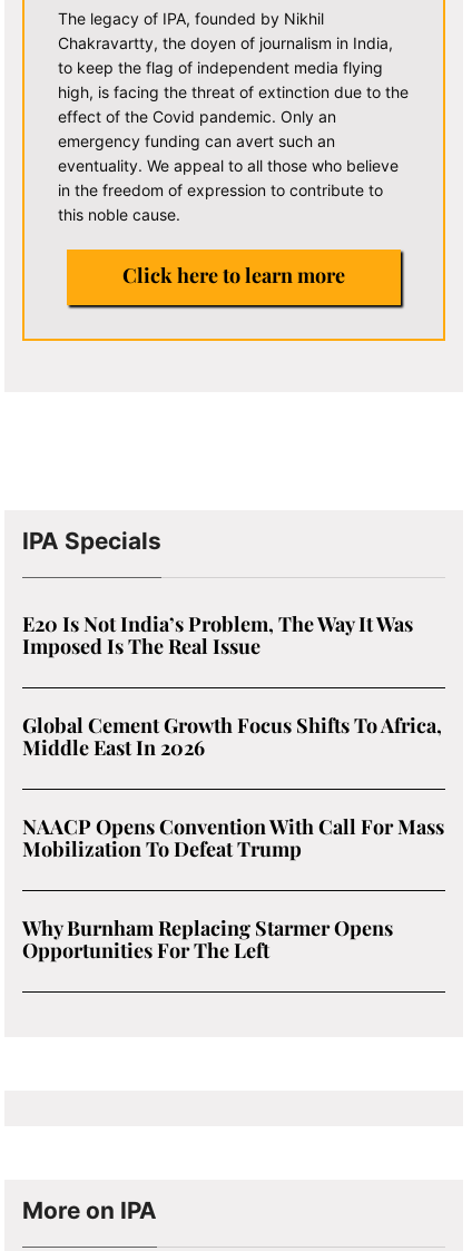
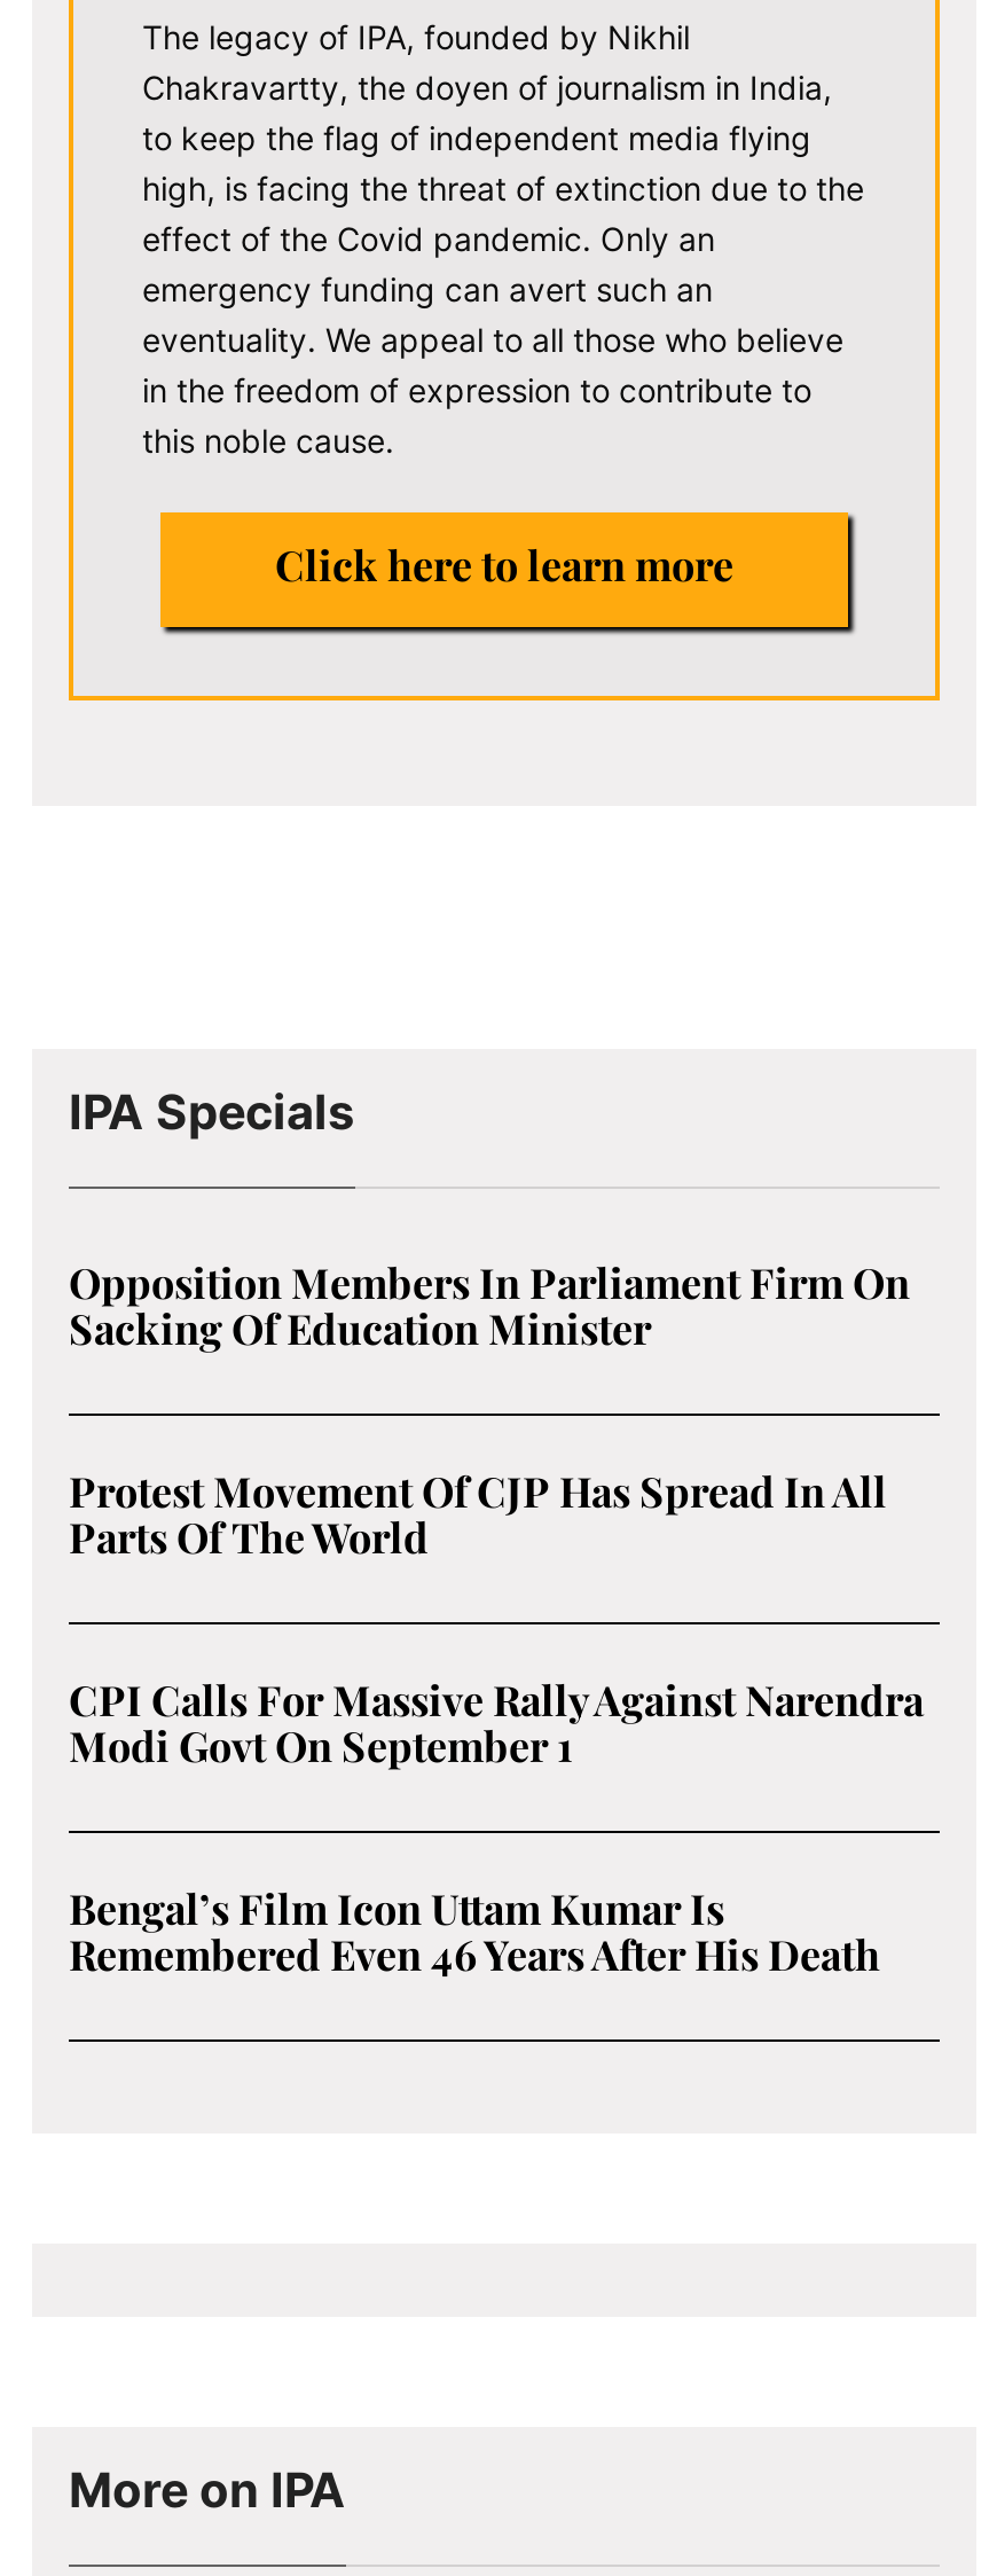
- E20 Is Not India’s Problem, The Way It Was
- Imposed Is The Real Issue
+ Opposition Members In Parliament Firm On
+ Sacking Of Education Minister

- Global Cement Growth Focus Shifts To Africa,
- Middle East In 2026
+ Protest Movement Of CJP Has Spread In All
+ Parts Of The World

- NAACP Opens Convention With Call For Mass
- Mobilization To Defeat Trump
+ CPI Calls For Massive Rally Against Narendra
+ Modi Govt On September 1

- Why Burnham Replacing Starmer Opens
- Opportunities For The Left
+ Bengal’s Film Icon Uttam Kumar Is
+ Remembered Even 46 Years After His Death
